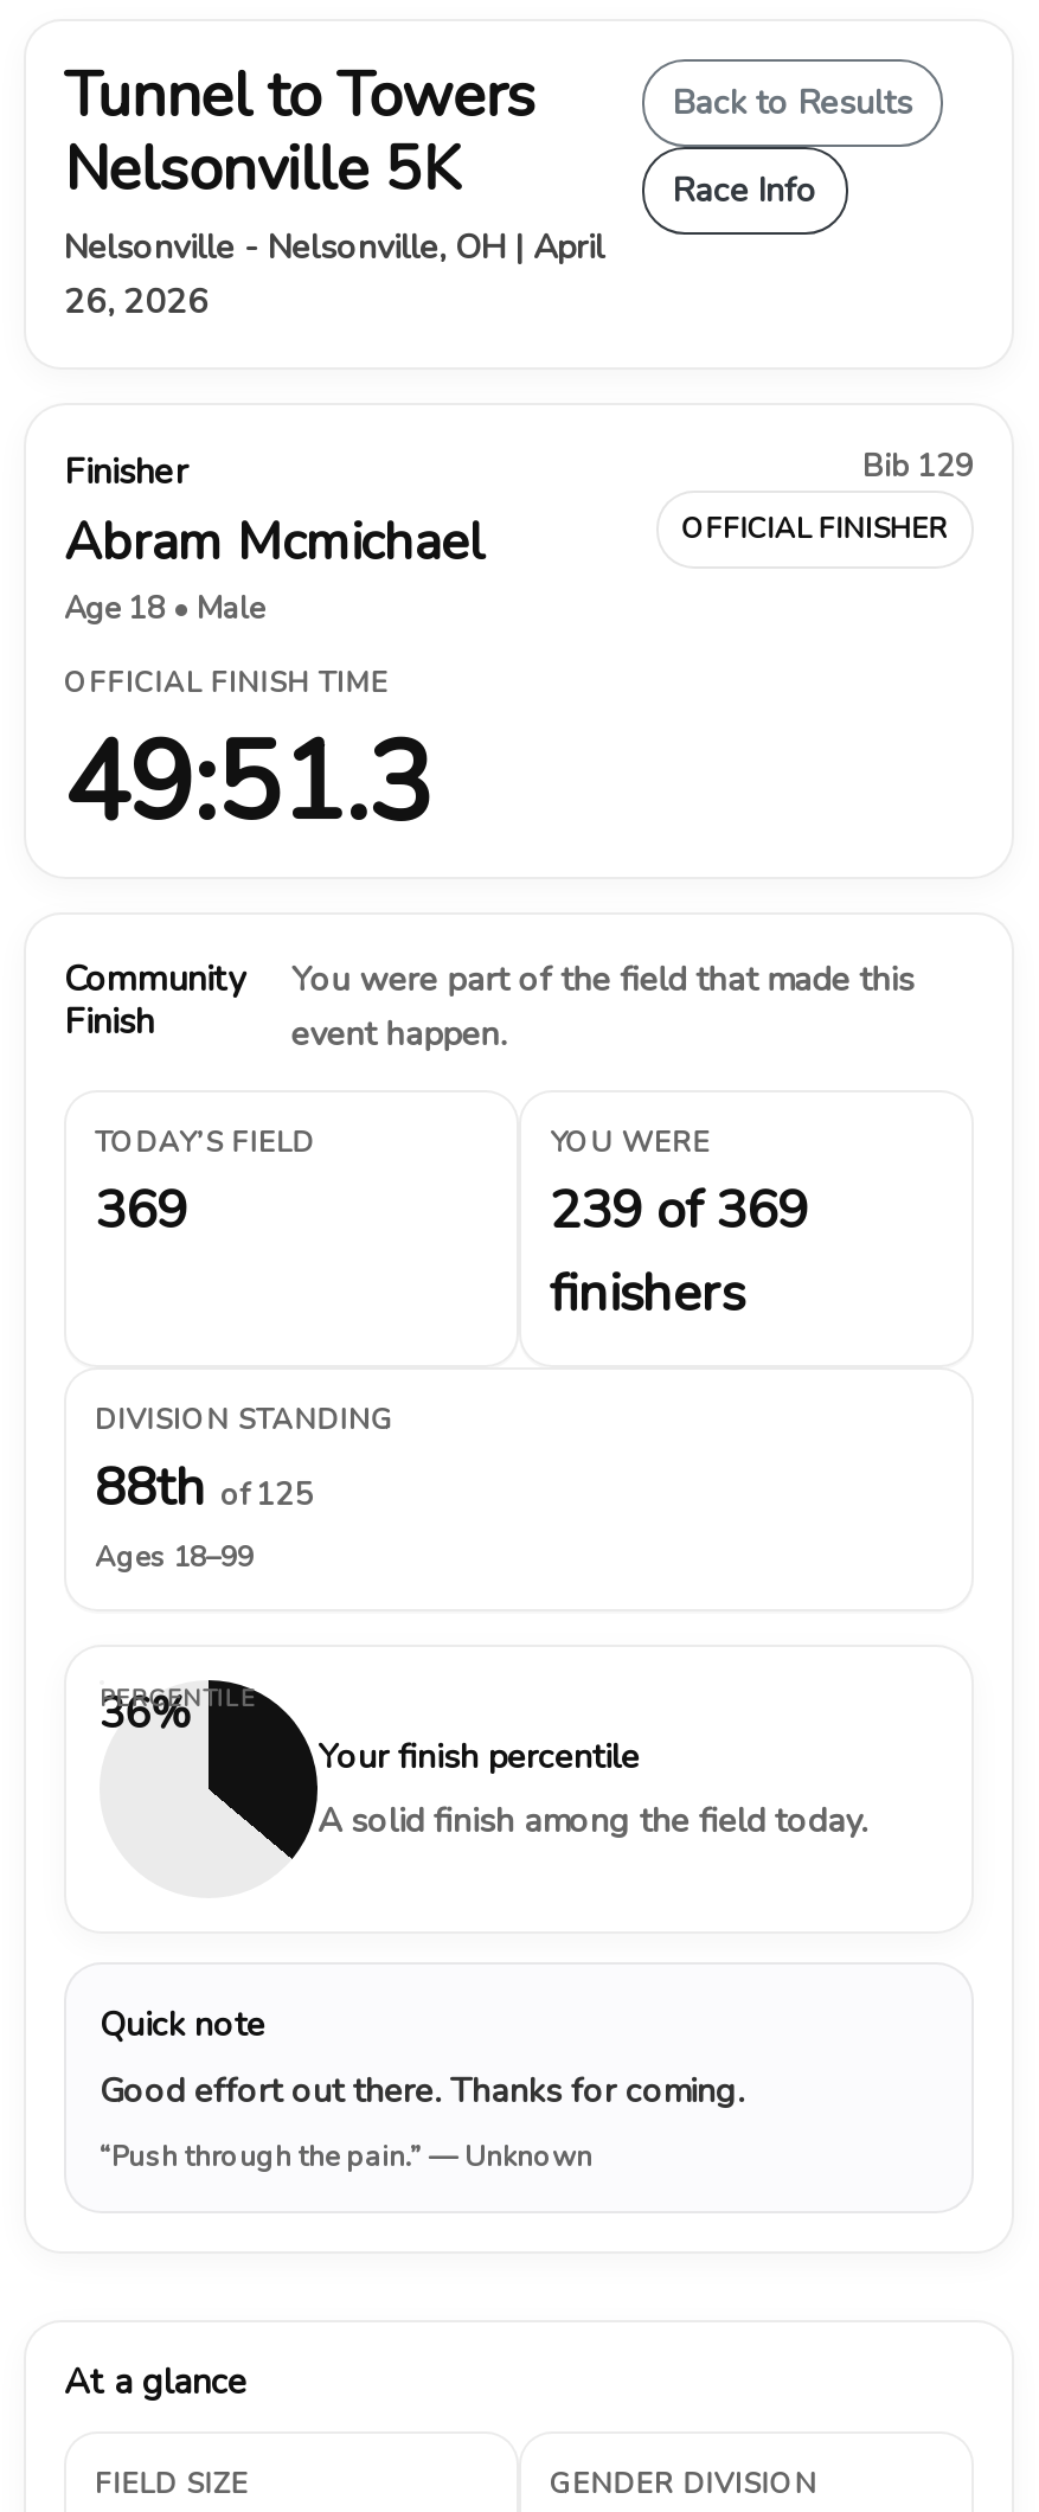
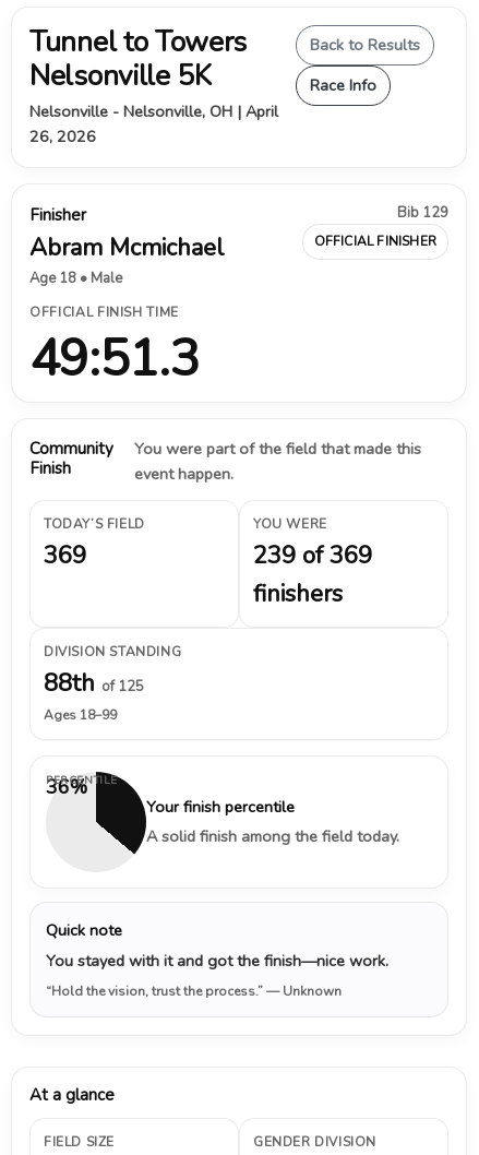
- Good effort out there. Thanks for coming.
+ You stayed with it and got the finish—nice work.

- “Push through the pain.” — Unknown
+ “Hold the vision, trust the process.” — Unknown
